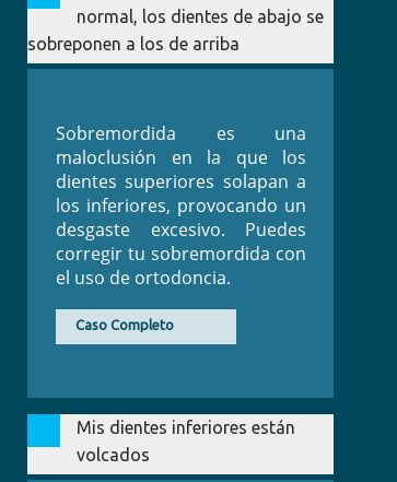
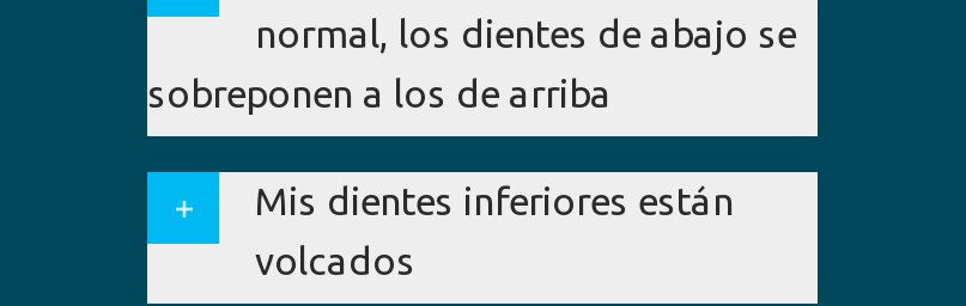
- [image]
- Sobremordida es una
- maloclusión en la que los
- dientes superiores solapan a
- los inferiores, provocando un
- desgaste excesivo. Puedes
- corregir tu sobremordida con
- el uso de ortodoncia.
- Caso Completo
